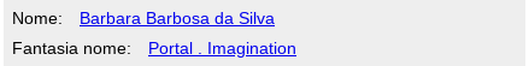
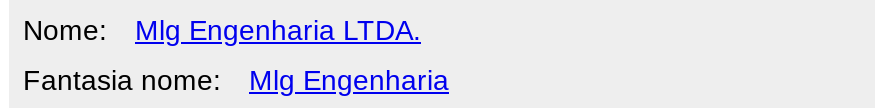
- Barbara Barbosa da Silva
+ Mlg Engenharia LTDA.

- Portal . Imagination
+ Mlg Engenharia
